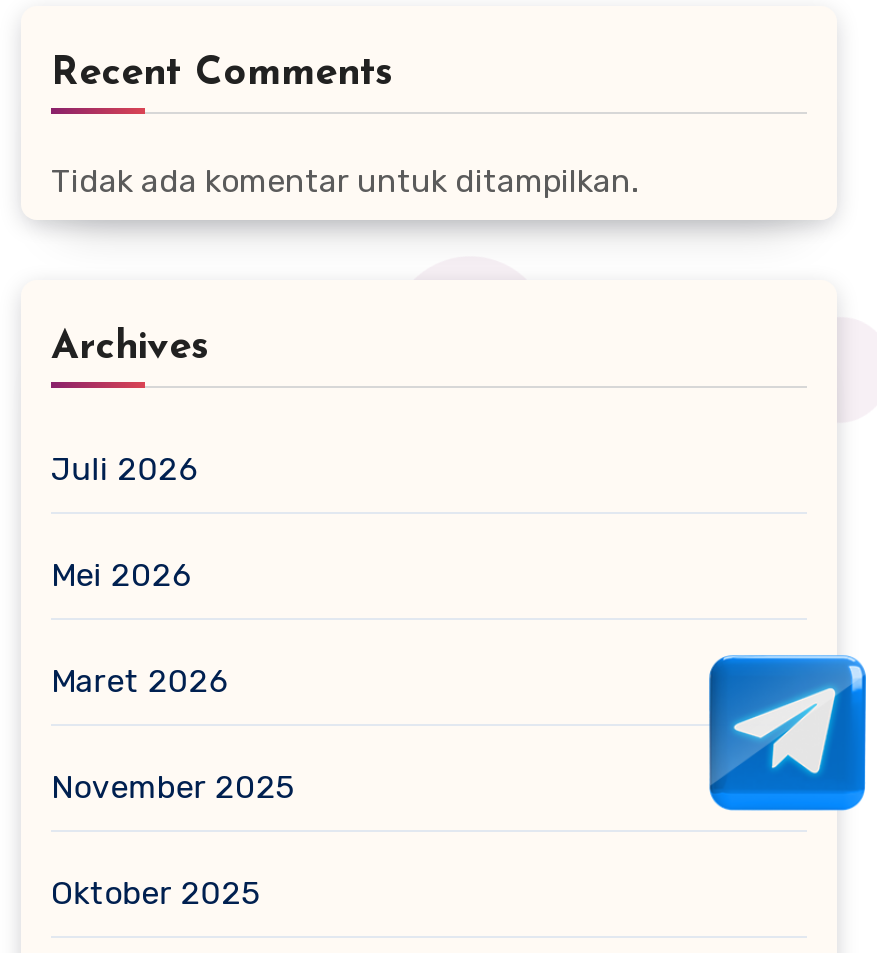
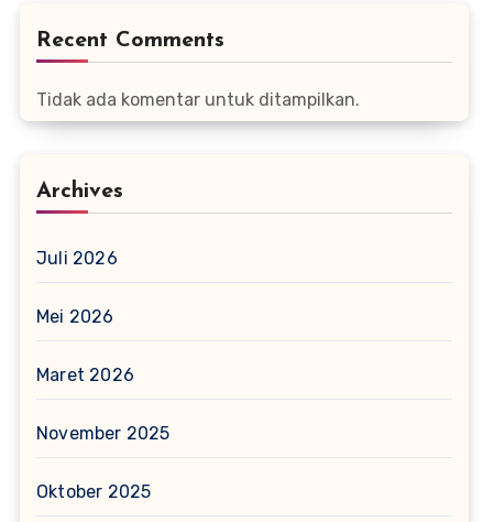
- [image]
